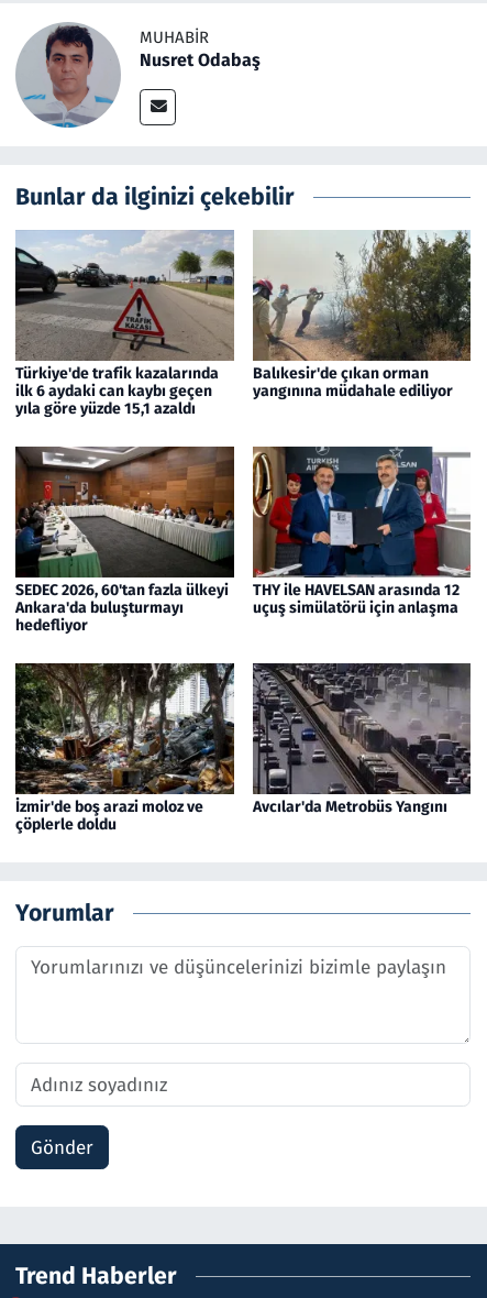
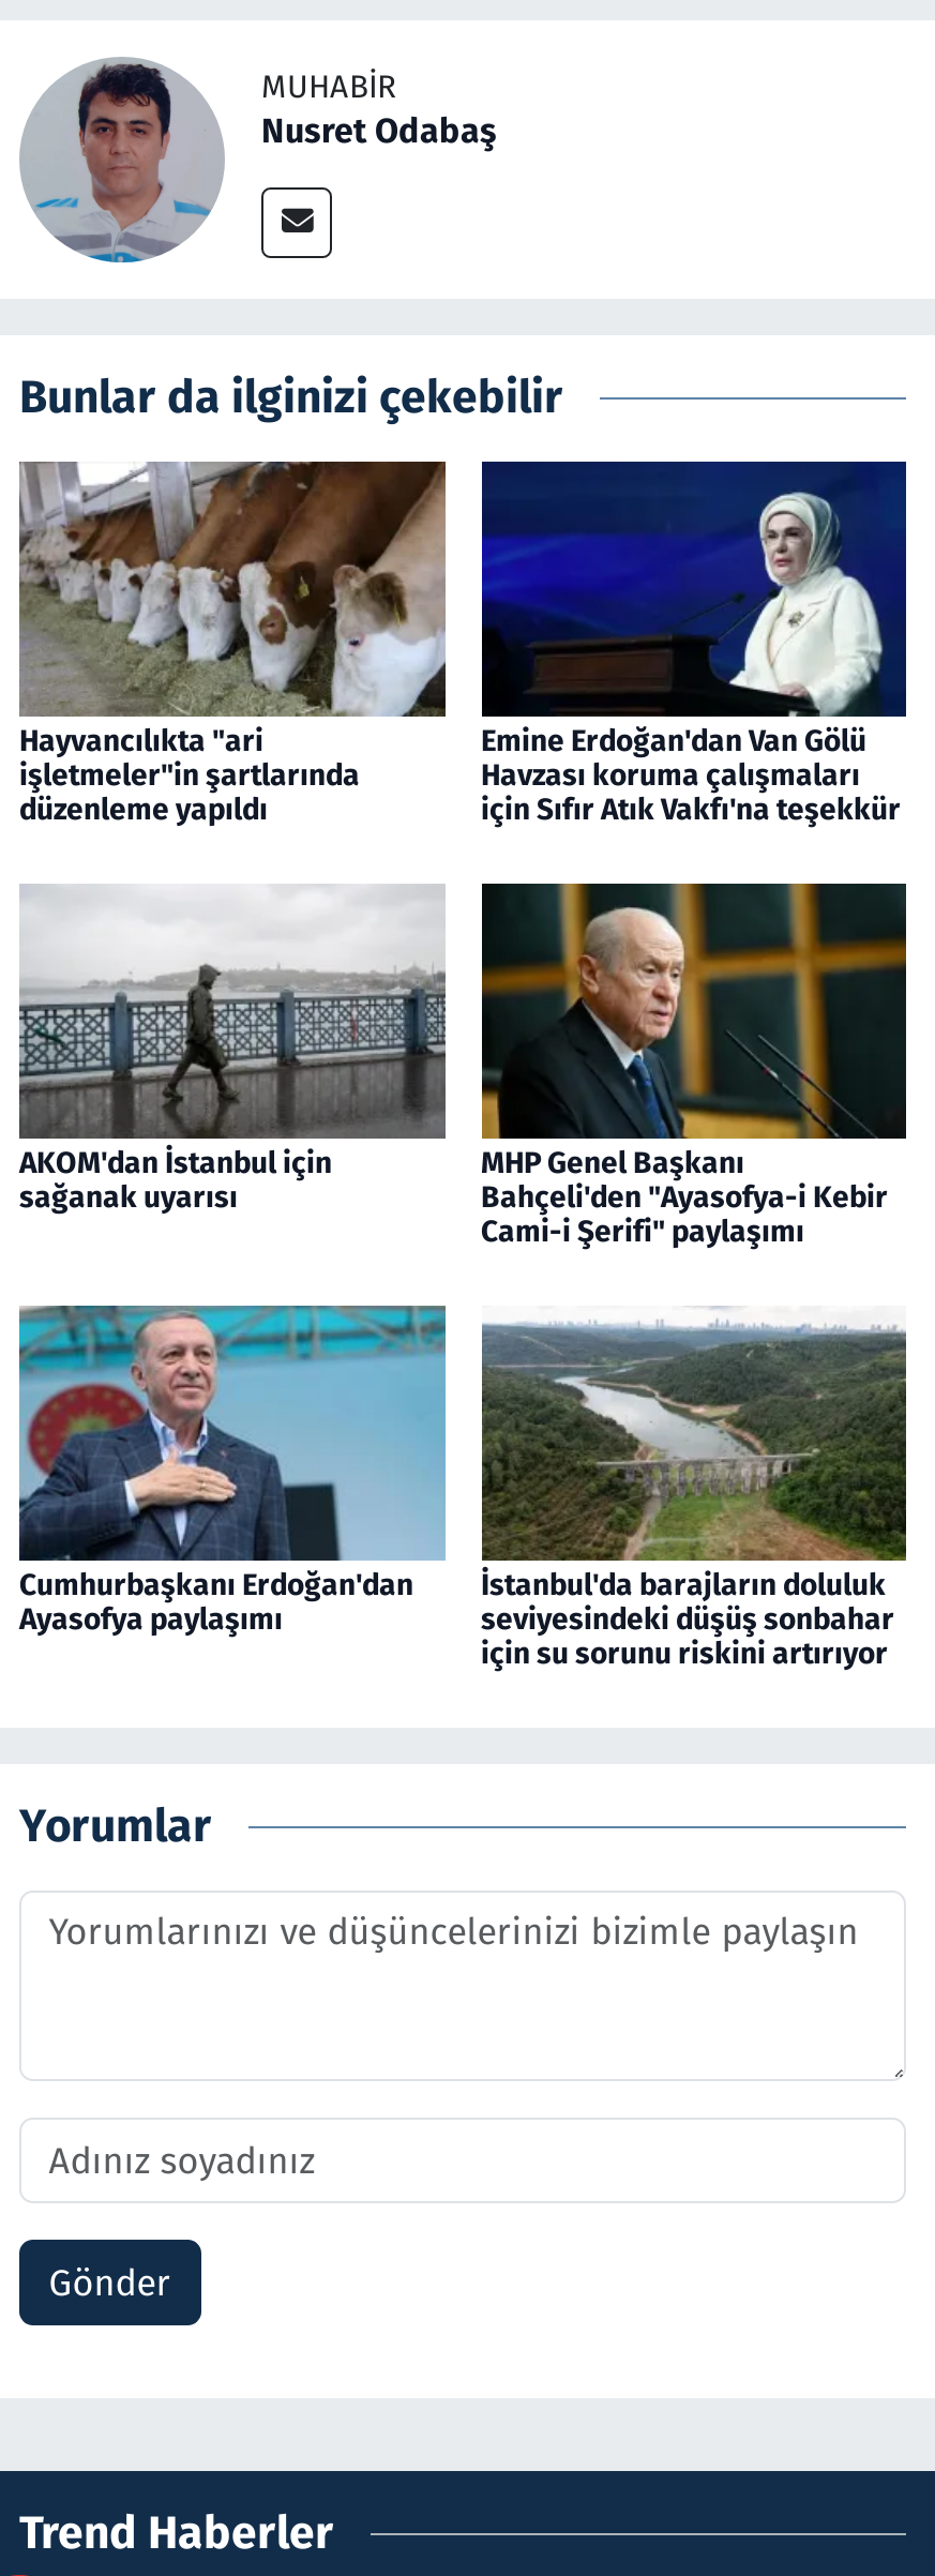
- [image]
- Türkiye'de trafik kazalarında
- ilk 6 aydaki can kaybı geçen
- yıla göre yüzde 15,1 azaldı
+ [image]
+ Hayvancılıkta "ari
+ işletmeler"in şartlarında
+ düzenleme yapıldı

- [image]
- Balıkesir'de çıkan orman
- yangınına müdahale ediliyor
+ [image]
+ Emine Erdoğan'dan Van Gölü
+ Havzası koruma çalışmaları
+ için Sıfır Atık Vakfı'na teşekkür

- [image]
- SEDEC 2026, 60'tan fazla ülkeyi
- Ankara'da buluşturmayı
- hedefliyor
+ [image]
+ AKOM'dan İstanbul için
+ sağanak uyarısı

- [image]
- THY ile HAVELSAN arasında 12
- uçuş simülatörü için anlaşma
+ [image]
+ MHP Genel Başkanı
+ Bahçeli'den "Ayasofya-i Kebir
+ Cami-i Şerifi" paylaşımı

- [image]
- İzmir'de boş arazi moloz ve
- çöplerle doldu
+ [image]
+ Cumhurbaşkanı Erdoğan'dan
+ Ayasofya paylaşımı

- [image]
- Avcılar'da Metrobüs Yangını
+ [image]
+ İstanbul'da barajların doluluk
+ seviyesindeki düşüş sonbahar
+ için su sorunu riskini artırıyor
